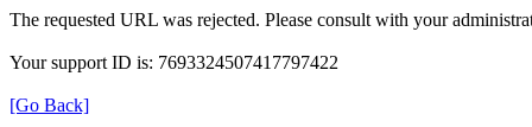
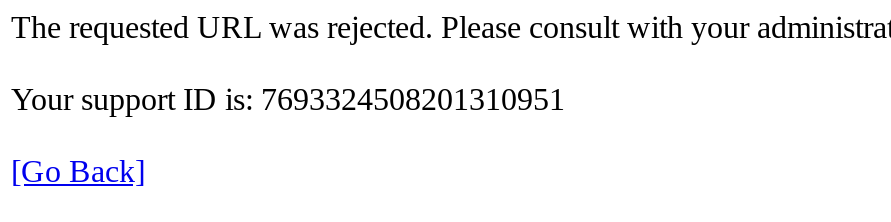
- Your support ID is: 7693324507417797422
+ Your support ID is: 7693324508201310951
